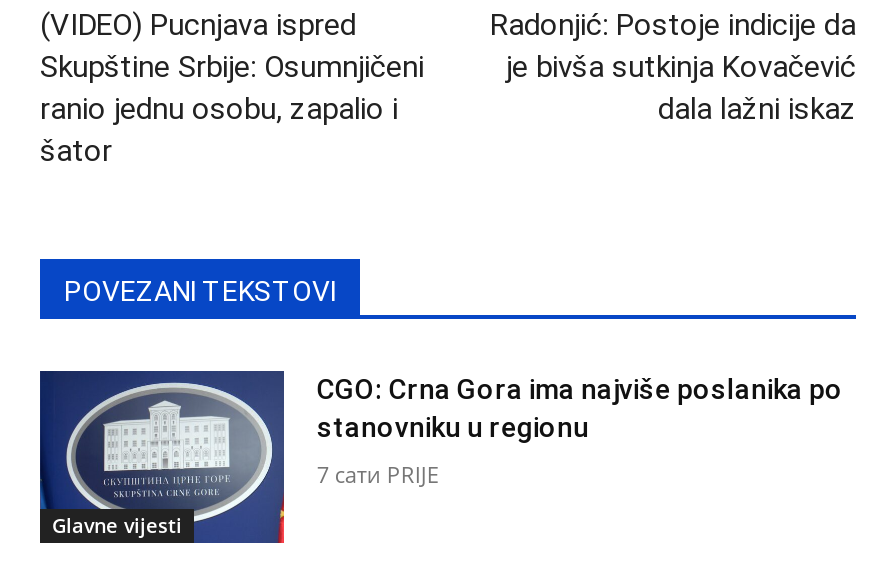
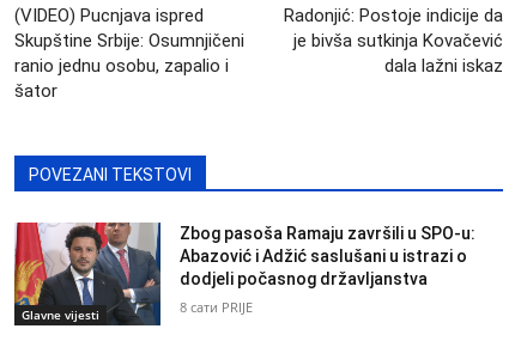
- [image]
- CGO: Crna Gora ima najviše poslanika po
- stanovniku u regionu
+ [image]
+ Zbog pasoša Ramaju završili u SPO-u:
+ Abazović i Adžić saslušani u istrazi o
+ dodjeli počasnog državljanstva

- 7 сати PRIJE
+ 8 сати PRIJE
